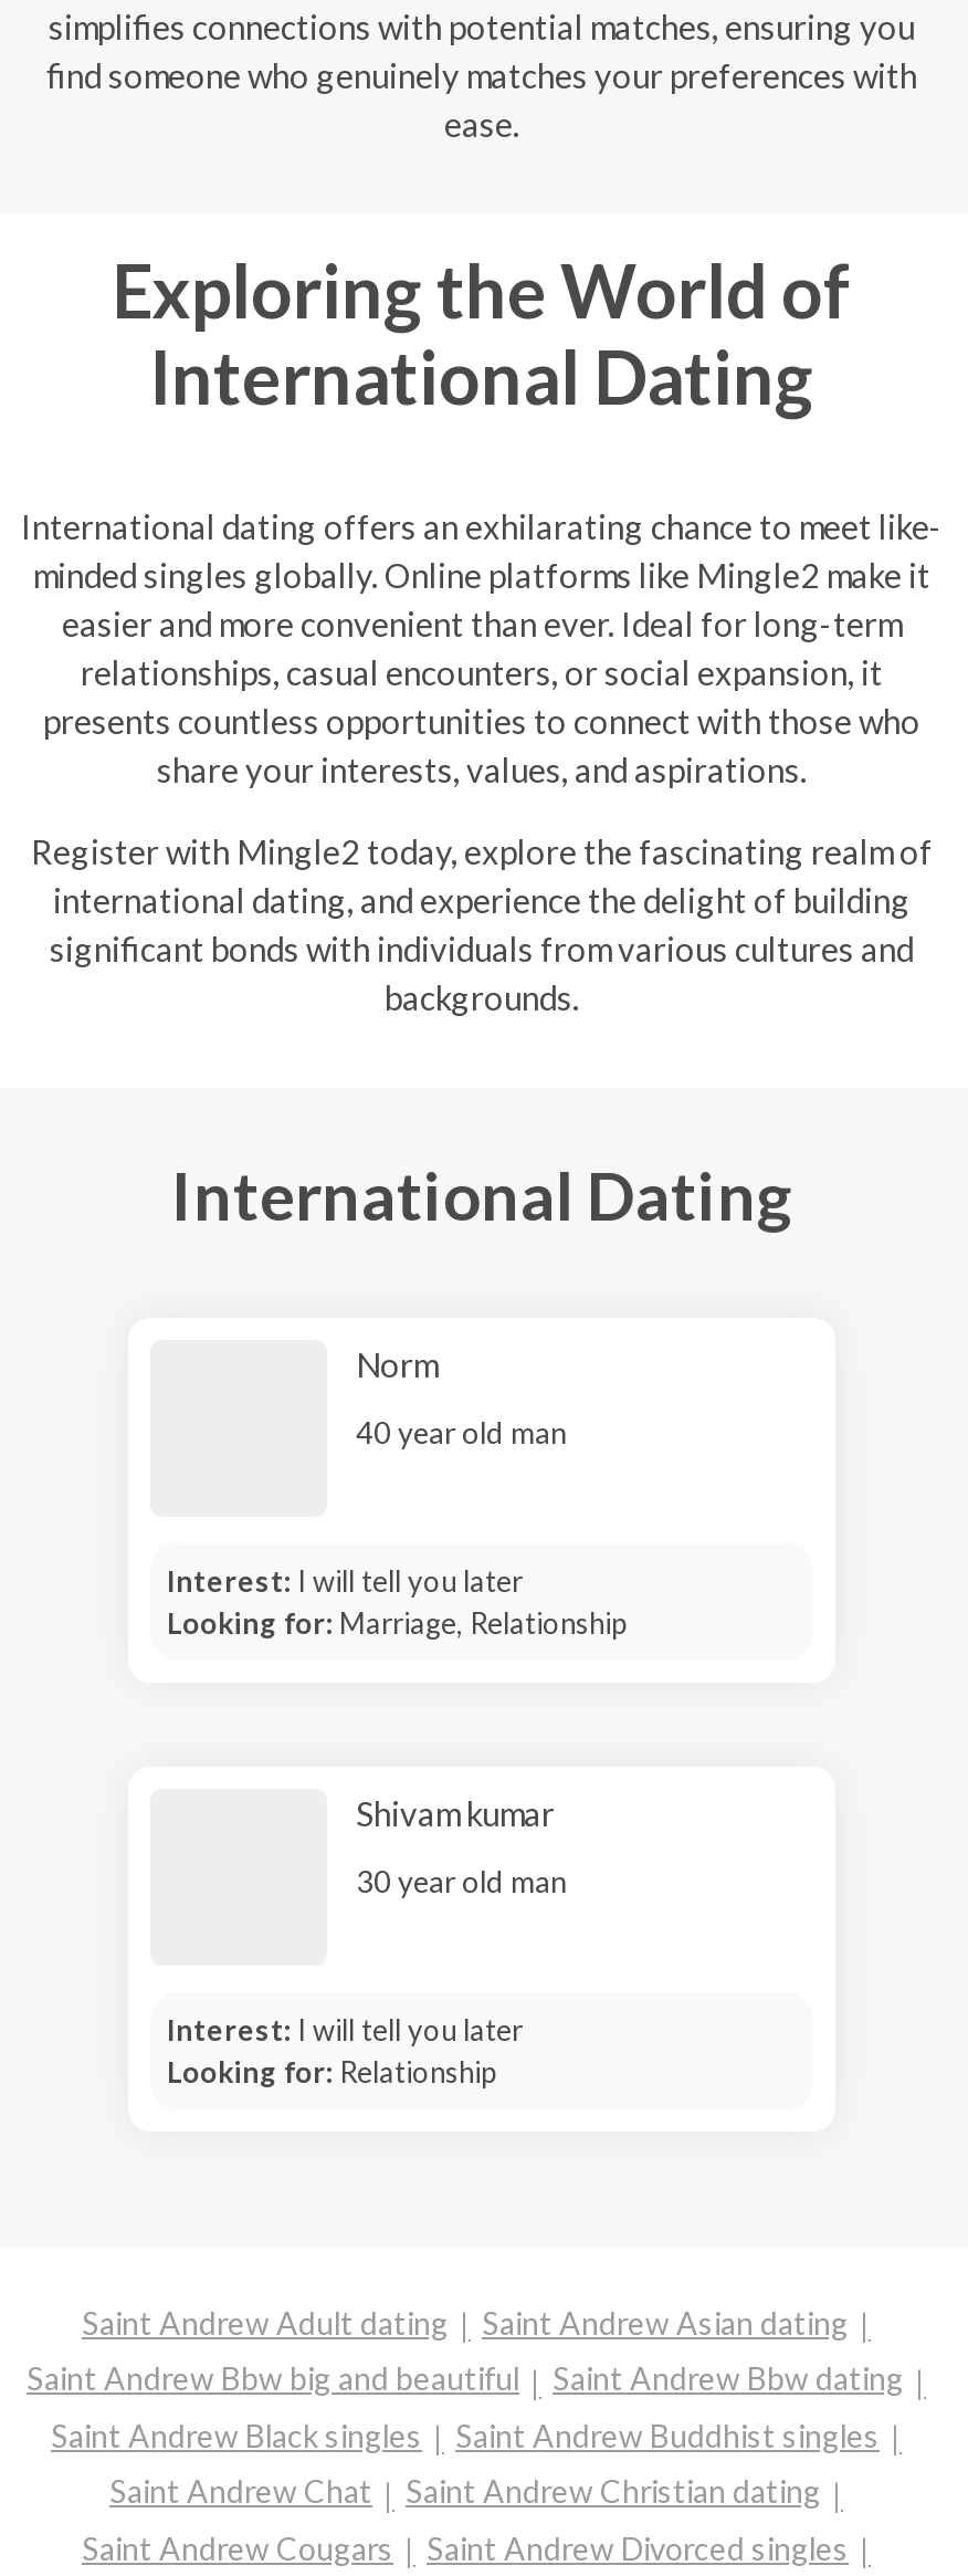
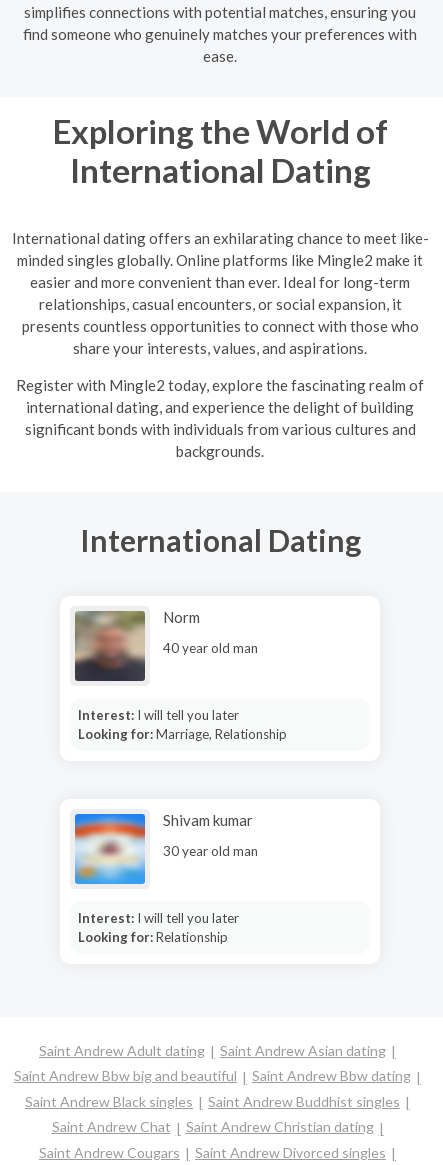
+ [image]

+ [image]
